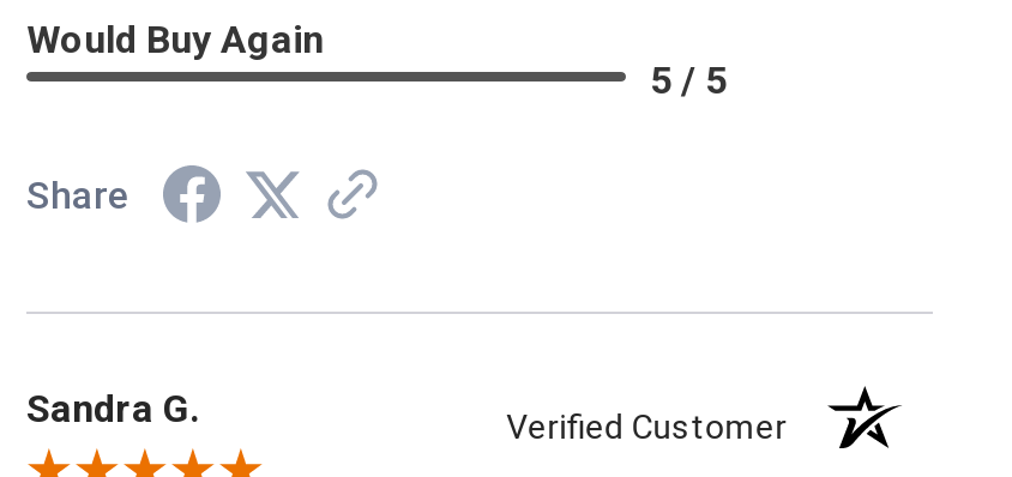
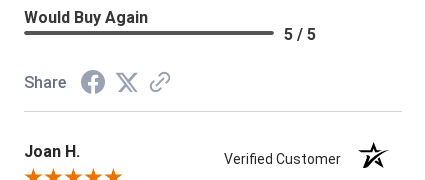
- Sandra G.
+ Joan H.
